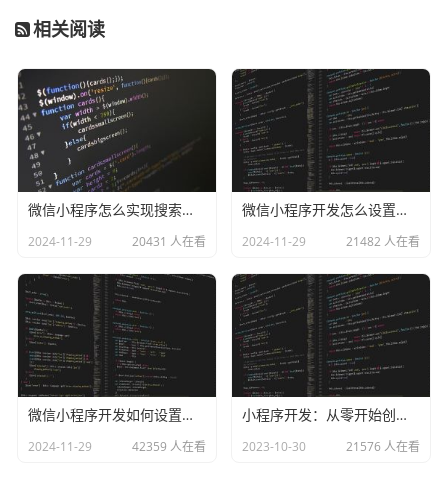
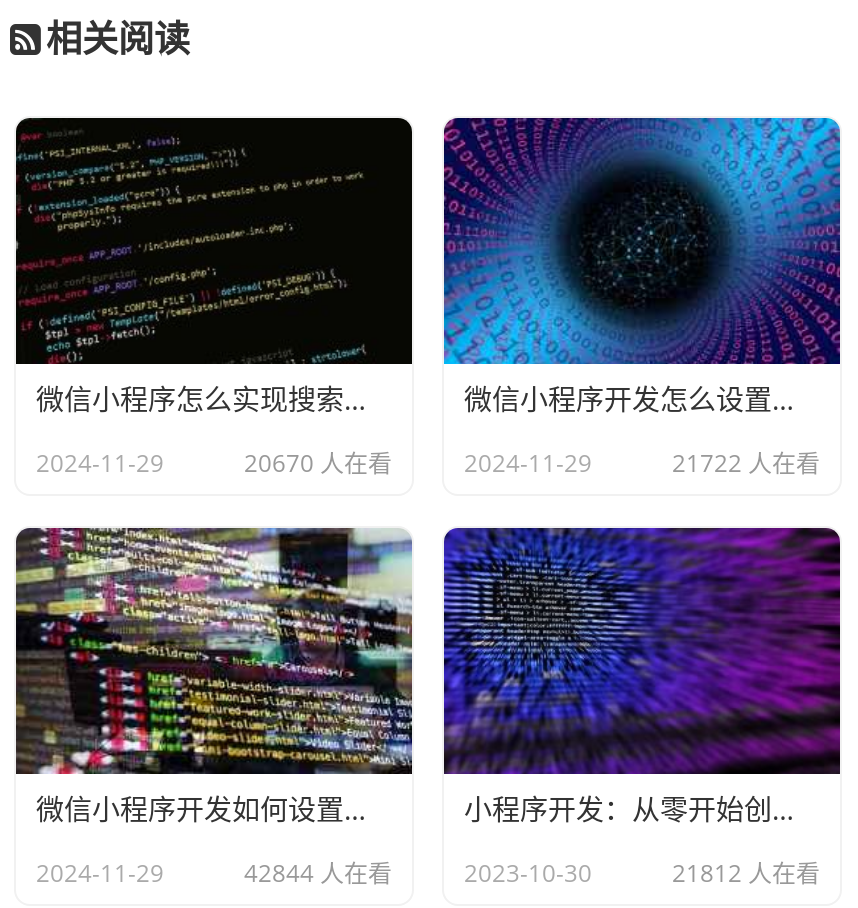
- [image]
+ [image]

- [image]
- 21482 人在看
+ [image]
+ 21722 人在看

- 20431 人在看
+ 20670 人在看

- [image]
- 42359 人在看
+ [image]
+ 42844 人在看

- [image]
- 21576 人在看
+ [image]
+ 21812 人在看
